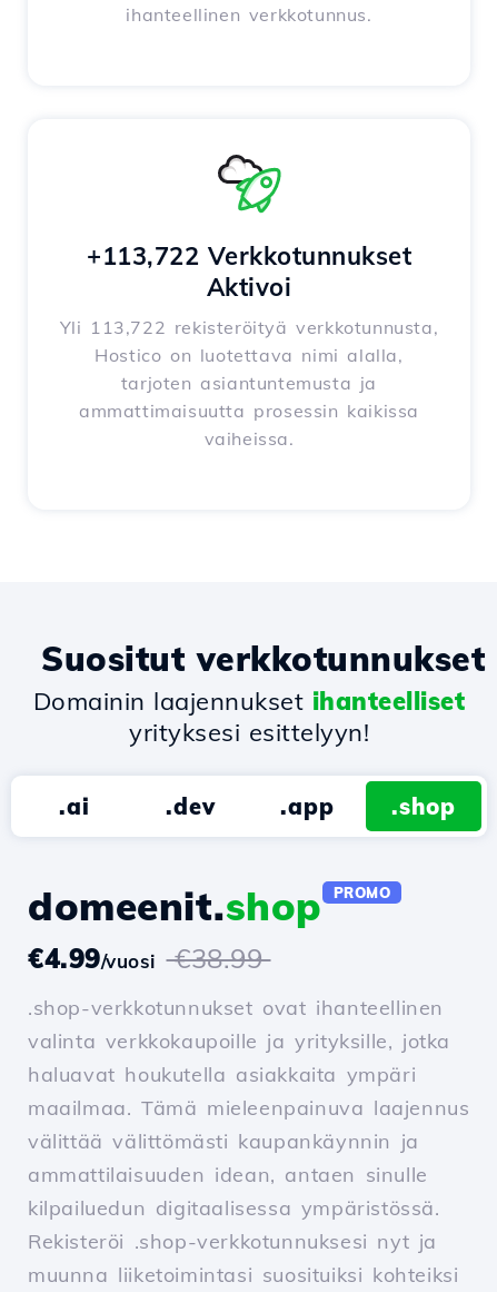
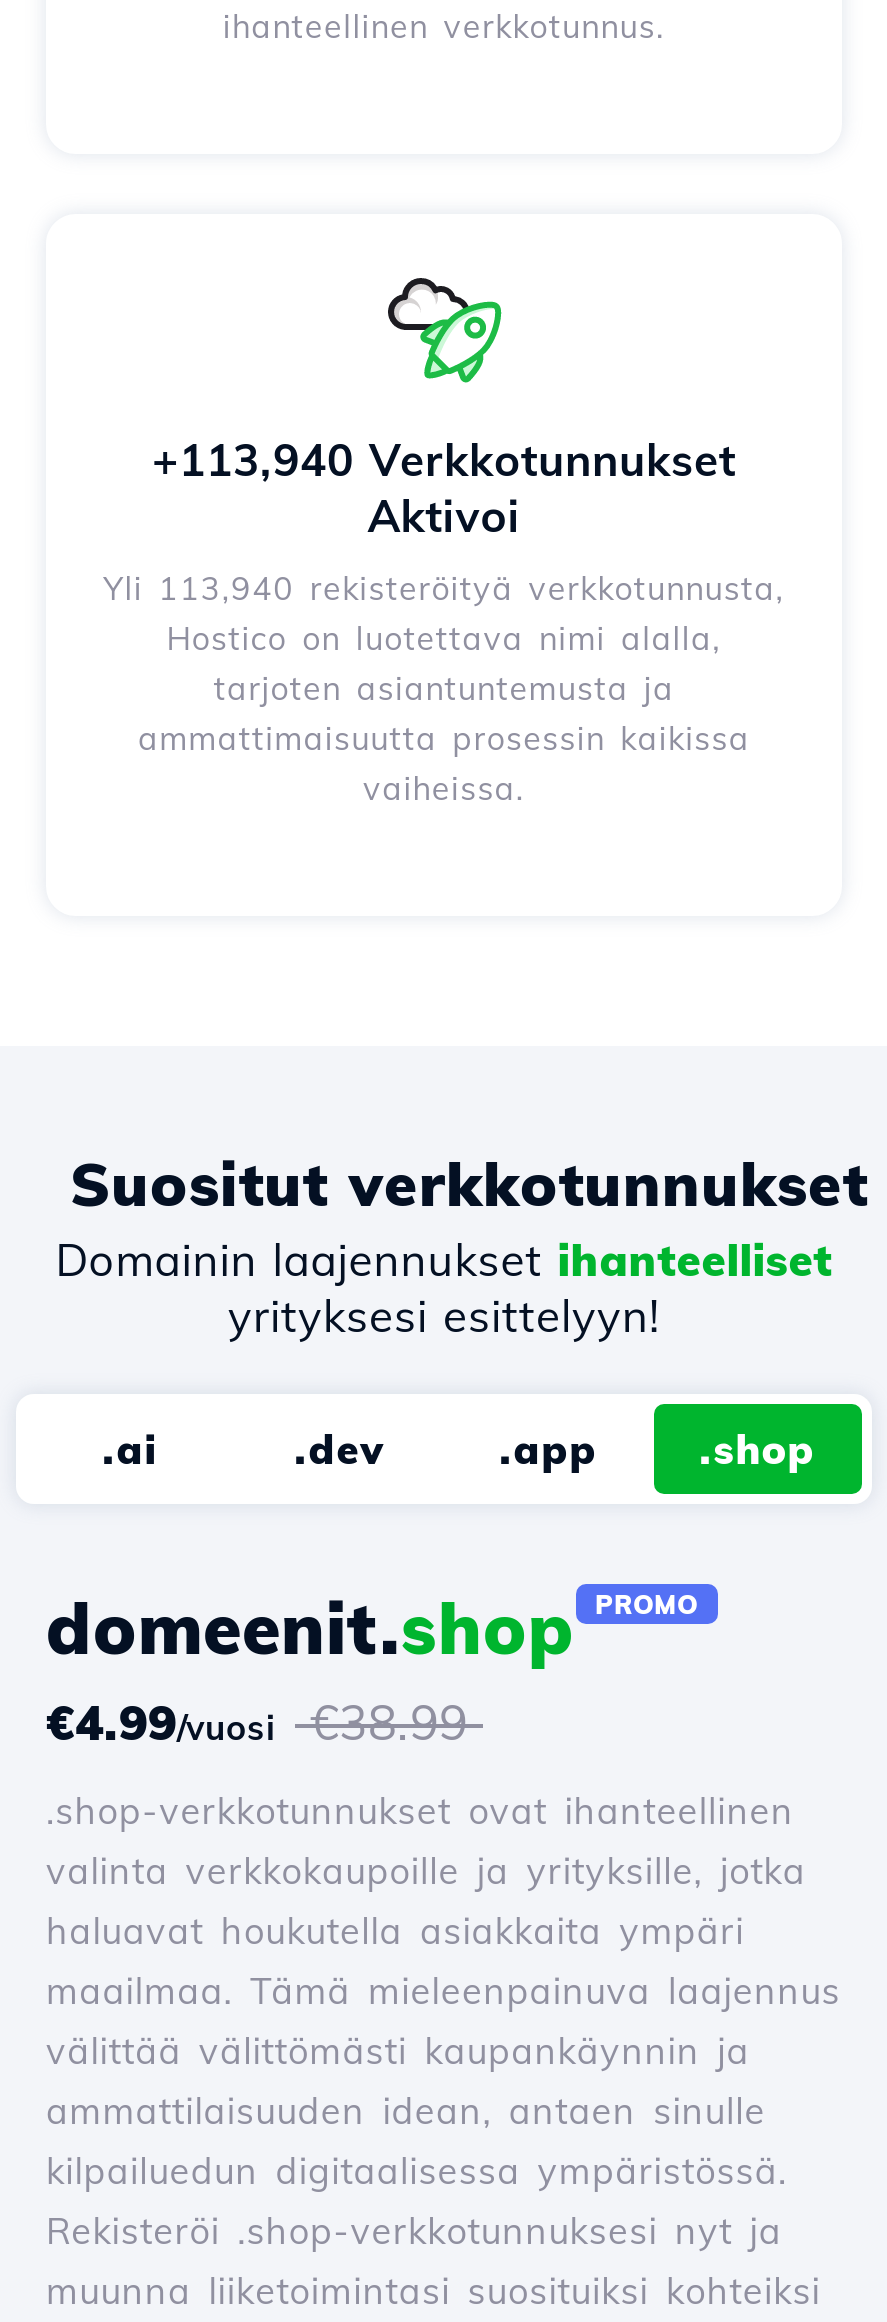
- +113,722 Verkkotunnukset
+ +113,940 Verkkotunnukset

- Yli 113,722 rekisteröityä verkkotunnusta,
+ Yli 113,940 rekisteröityä verkkotunnusta,
